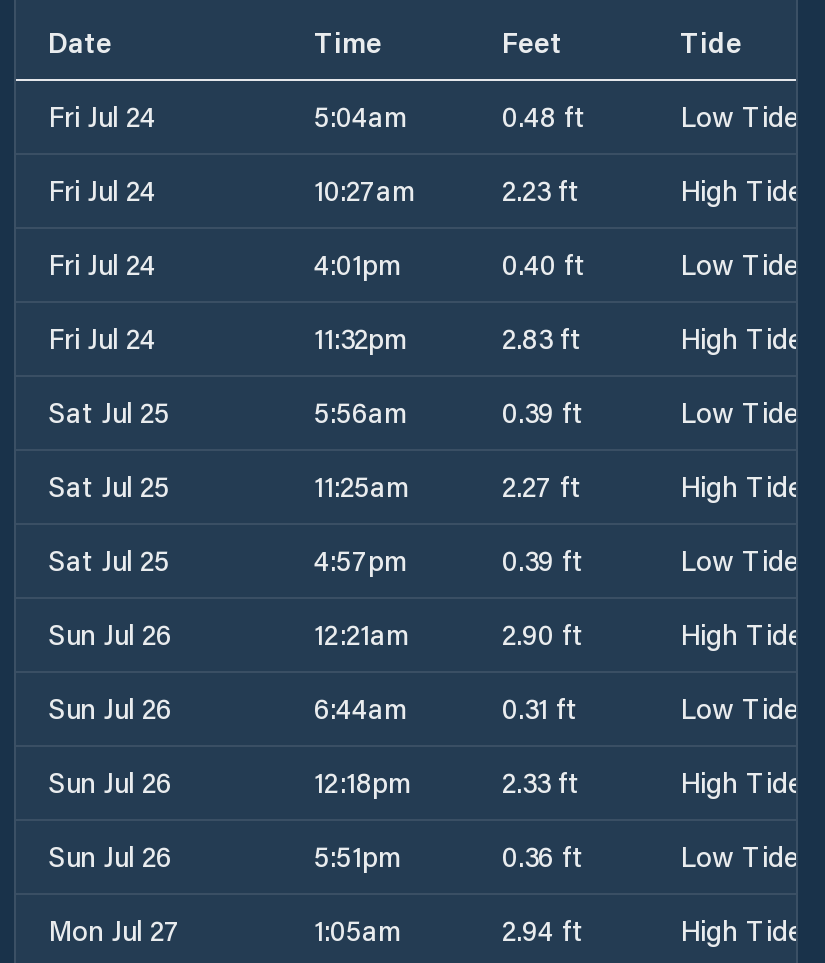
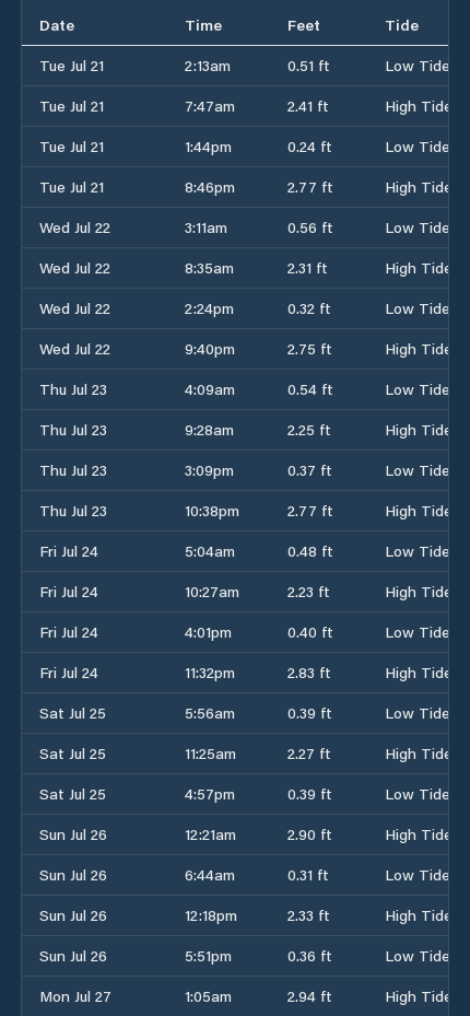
+ Tue Jul 21
+ 2:13am
+ 0.51 ft
+ Low Tide
+ Tue Jul 21
+ 7:47am
+ 2.41 ft
+ High Tide
+ Tue Jul 21
+ 1:44pm
+ 0.24 ft
+ Low Tide
+ Tue Jul 21
+ 8:46pm
+ 2.77 ft
+ High Tide
+ Wed Jul 22
+ 3:11am
+ 0.56 ft
+ Low Tide
+ Wed Jul 22
+ 8:35am
+ 2.31 ft
+ High Tide
+ Wed Jul 22
+ 2:24pm
+ 0.32 ft
+ Low Tide
+ Wed Jul 22
+ 9:40pm
+ 2.75 ft
+ High Tide
+ Thu Jul 23
+ 4:09am
+ 0.54 ft
+ Low Tide
+ Thu Jul 23
+ 9:28am
+ 2.25 ft
+ High Tide
+ Thu Jul 23
+ 3:09pm
+ 0.37 ft
+ Low Tide
+ Thu Jul 23
+ 10:38pm
+ 2.77 ft
+ High Tide
